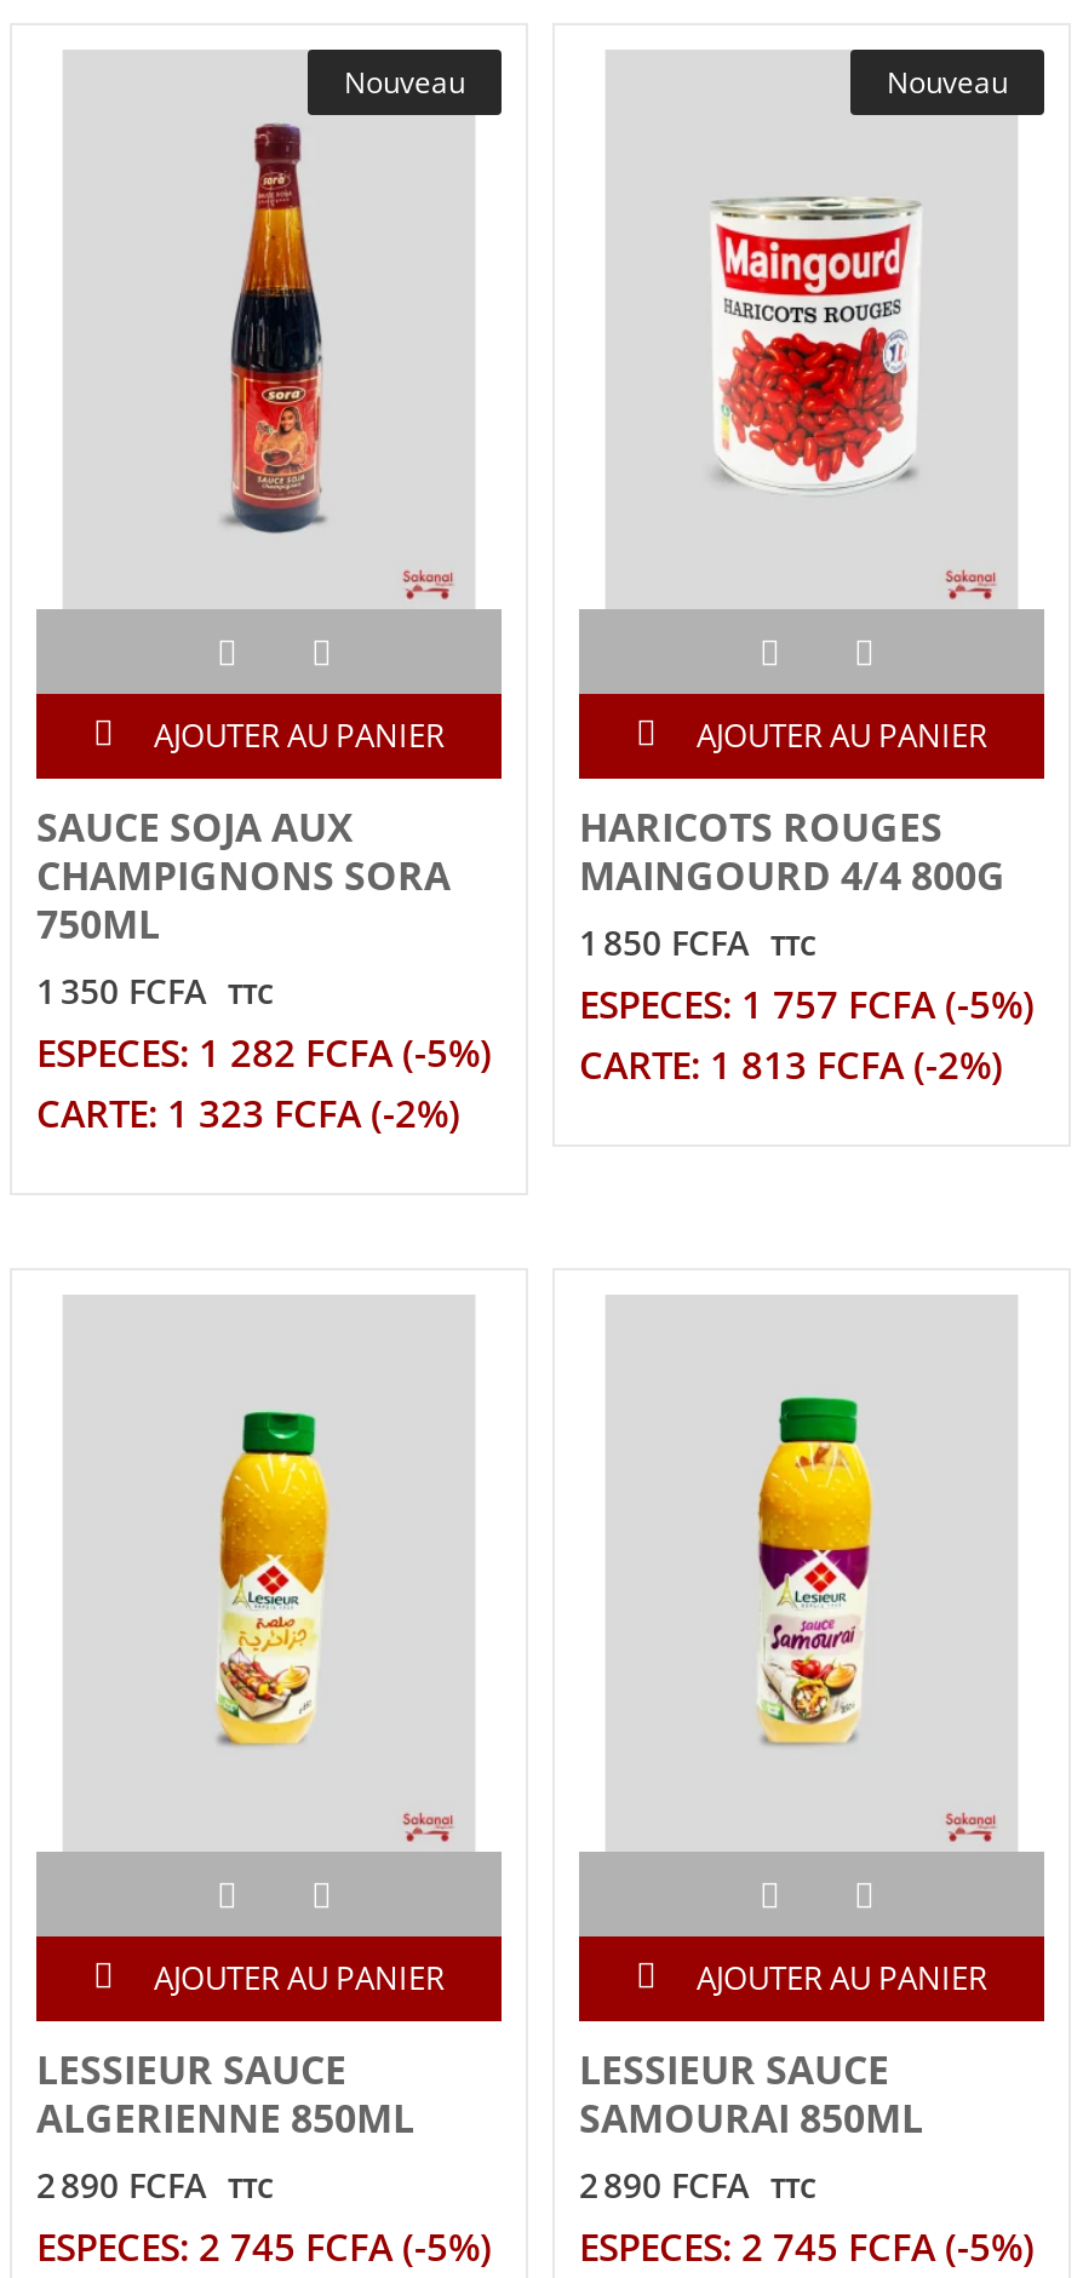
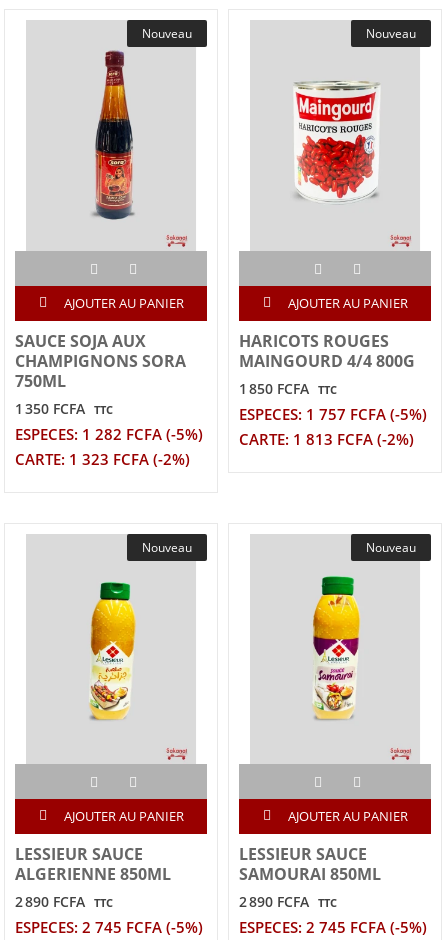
+ Nouveau

+ Nouveau
